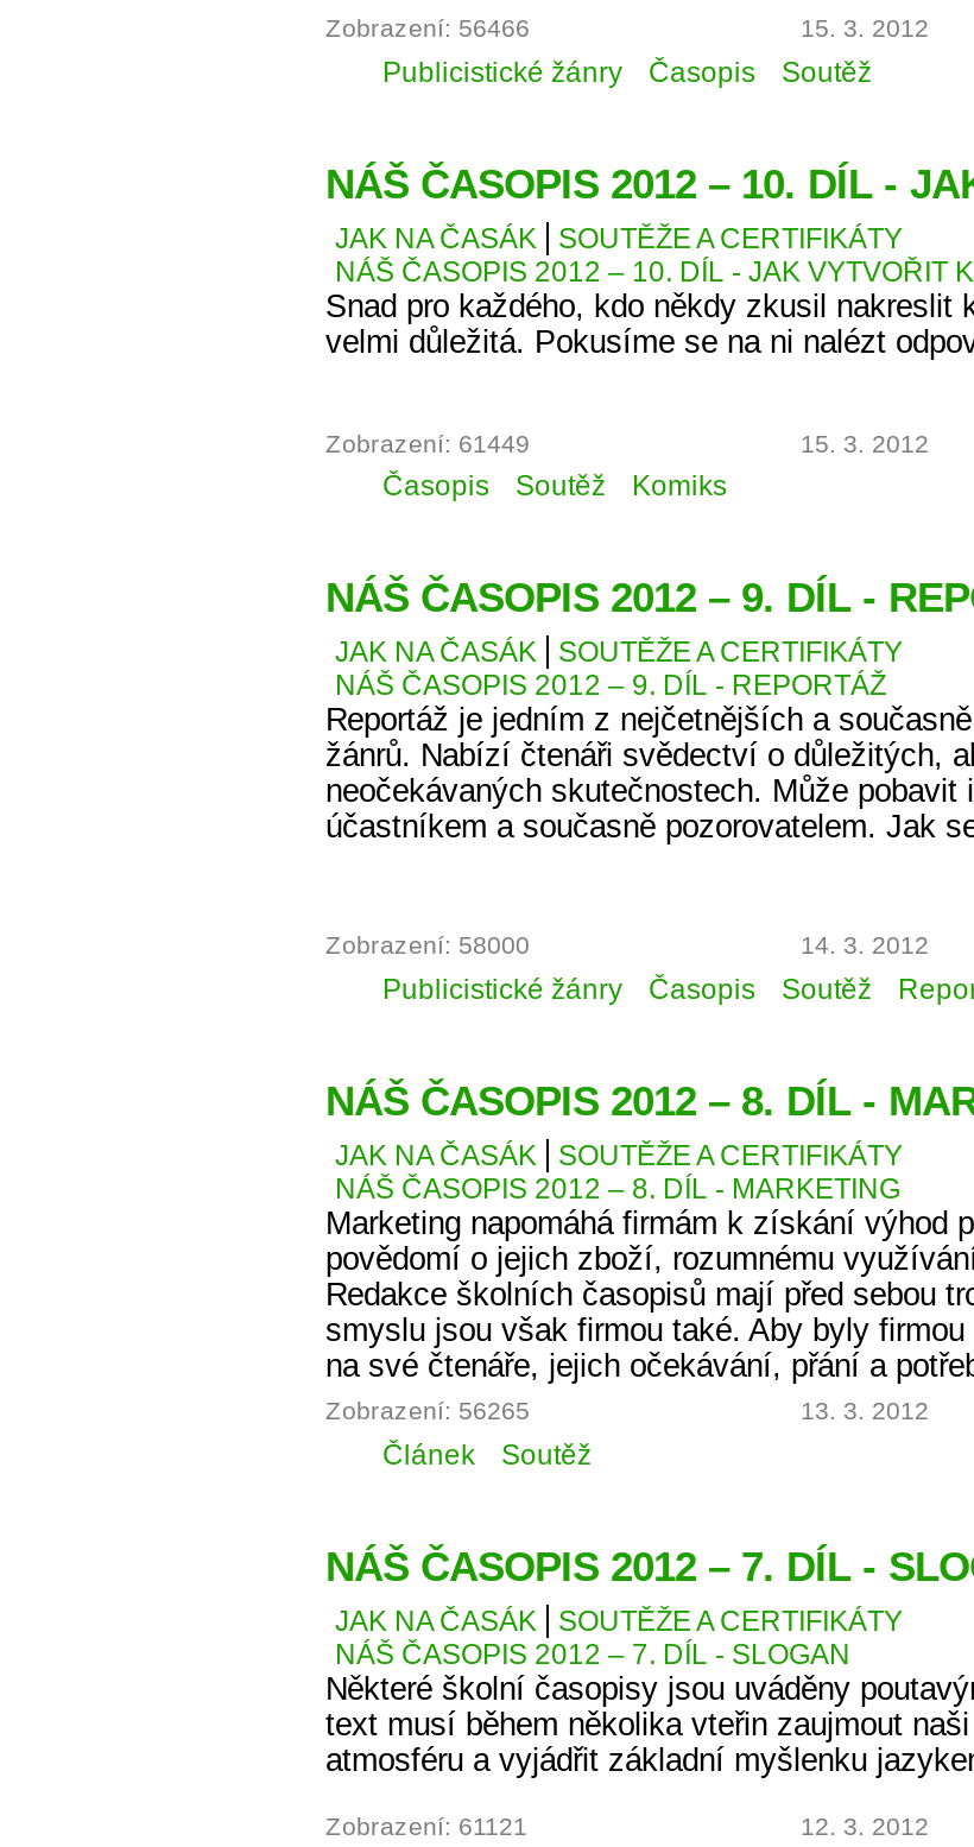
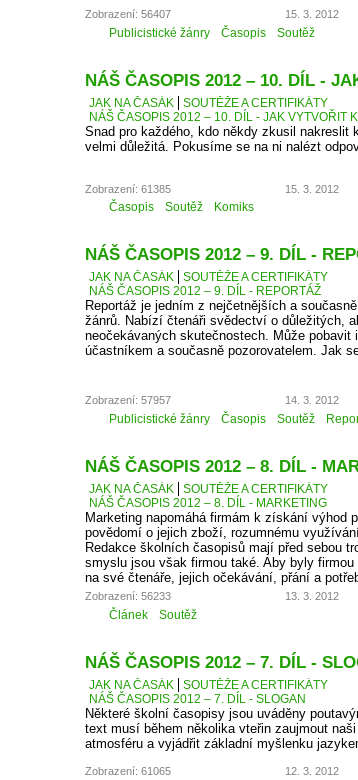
- Zobrazení: 56466
+ Zobrazení: 56407

- Zobrazení: 61449
+ Zobrazení: 61385

- Zobrazení: 58000
+ Zobrazení: 57957

- Zobrazení: 56265
+ Zobrazení: 56233

- Zobrazení: 61121
+ Zobrazení: 61065
